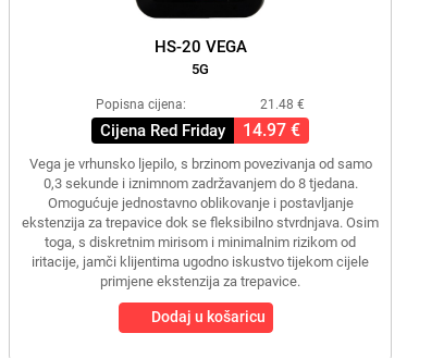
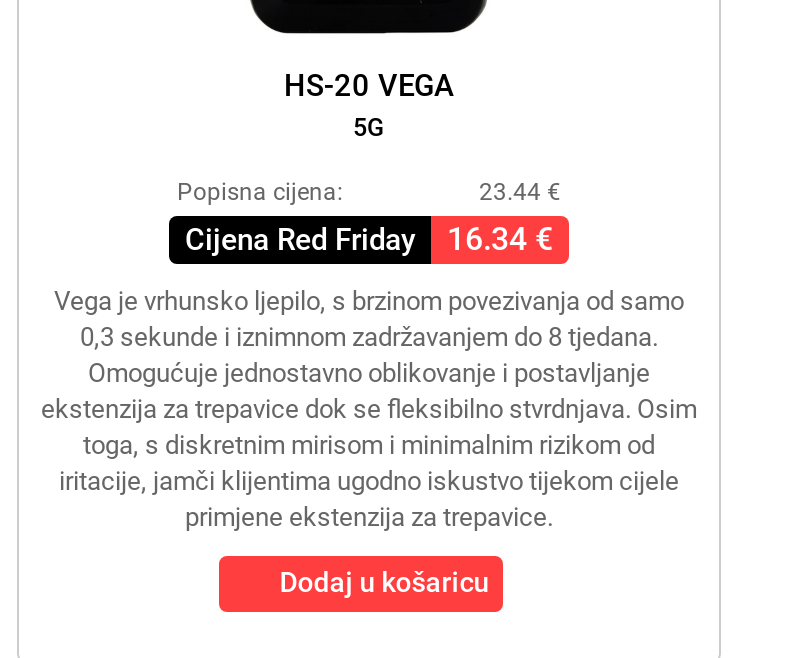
- 21.48 €
+ 23.44 €

- Cijena Red Friday 14.97 €
+ Cijena Red Friday 16.34 €
